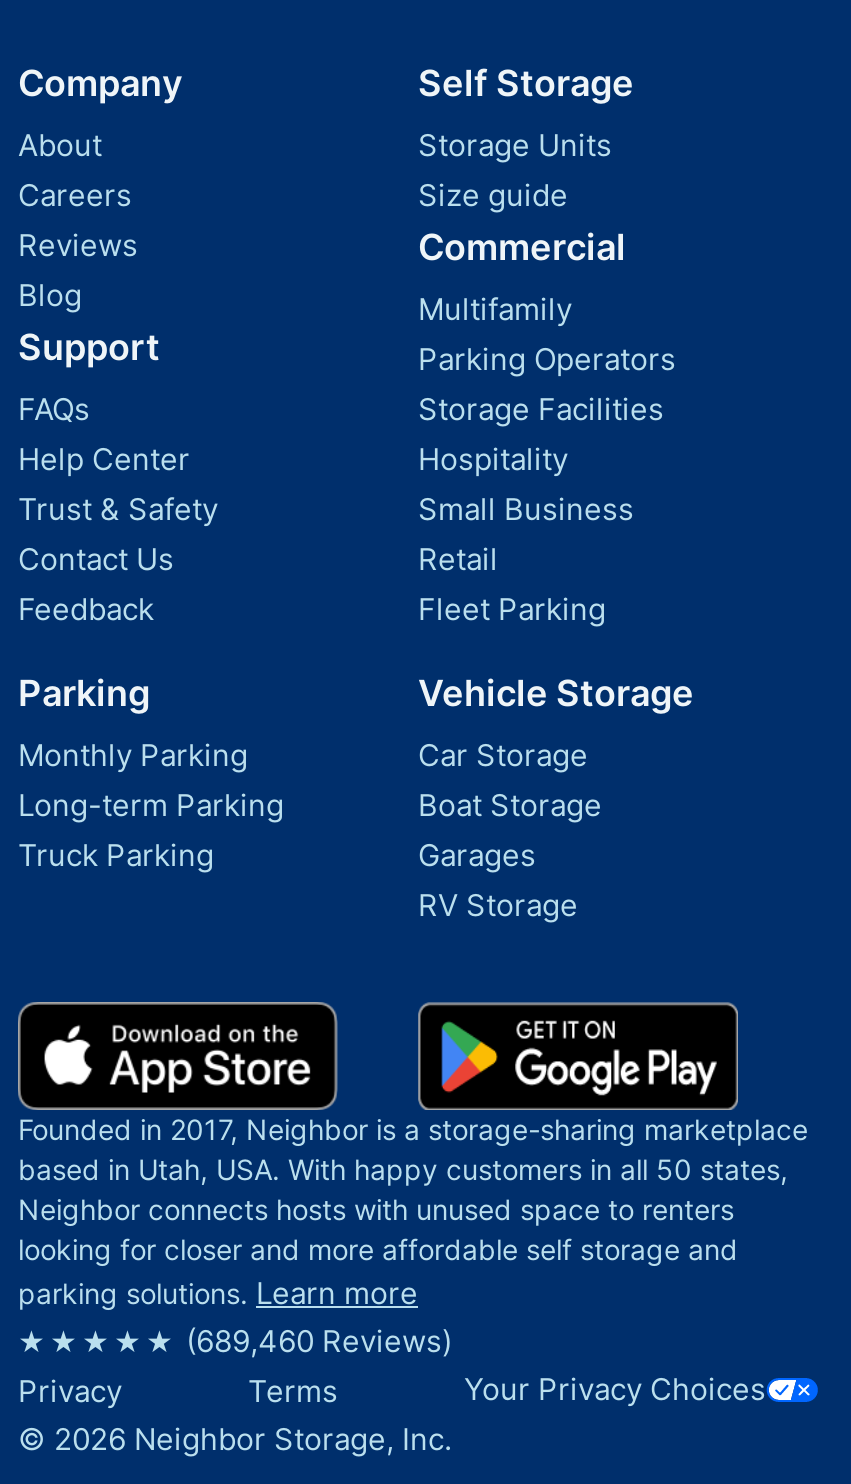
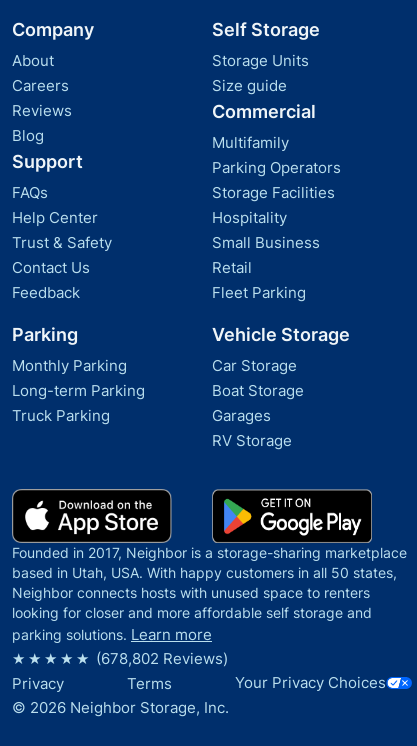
- (689,460 Reviews)
+ (678,802 Reviews)
